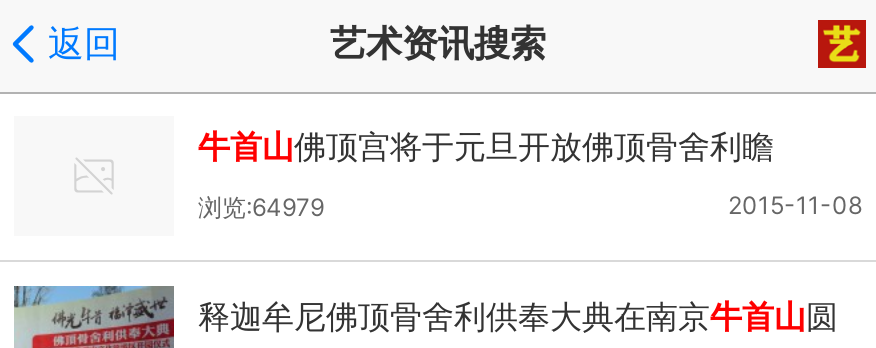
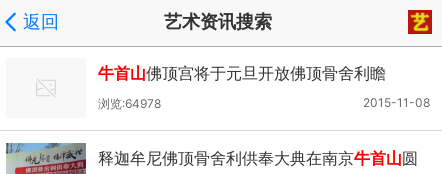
- 浏览:64979
+ 浏览:64978
